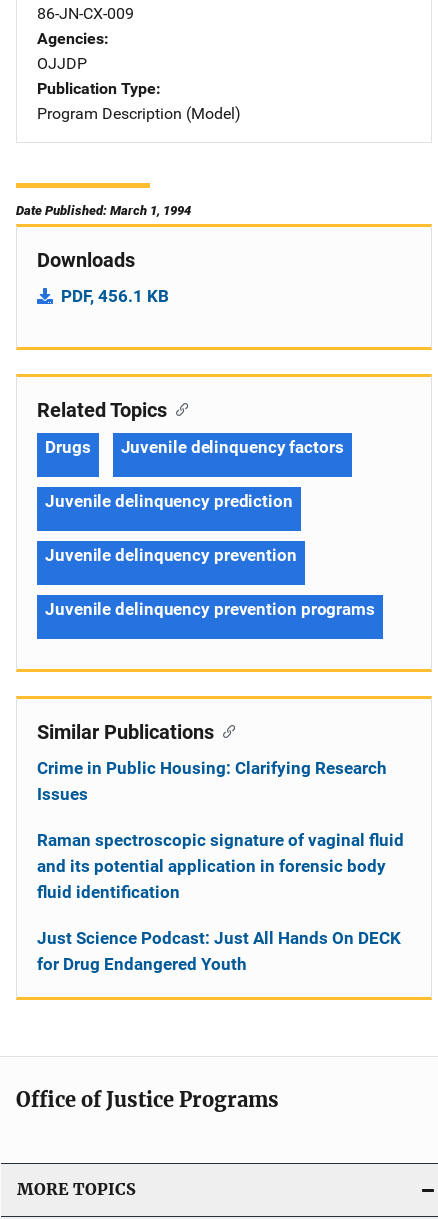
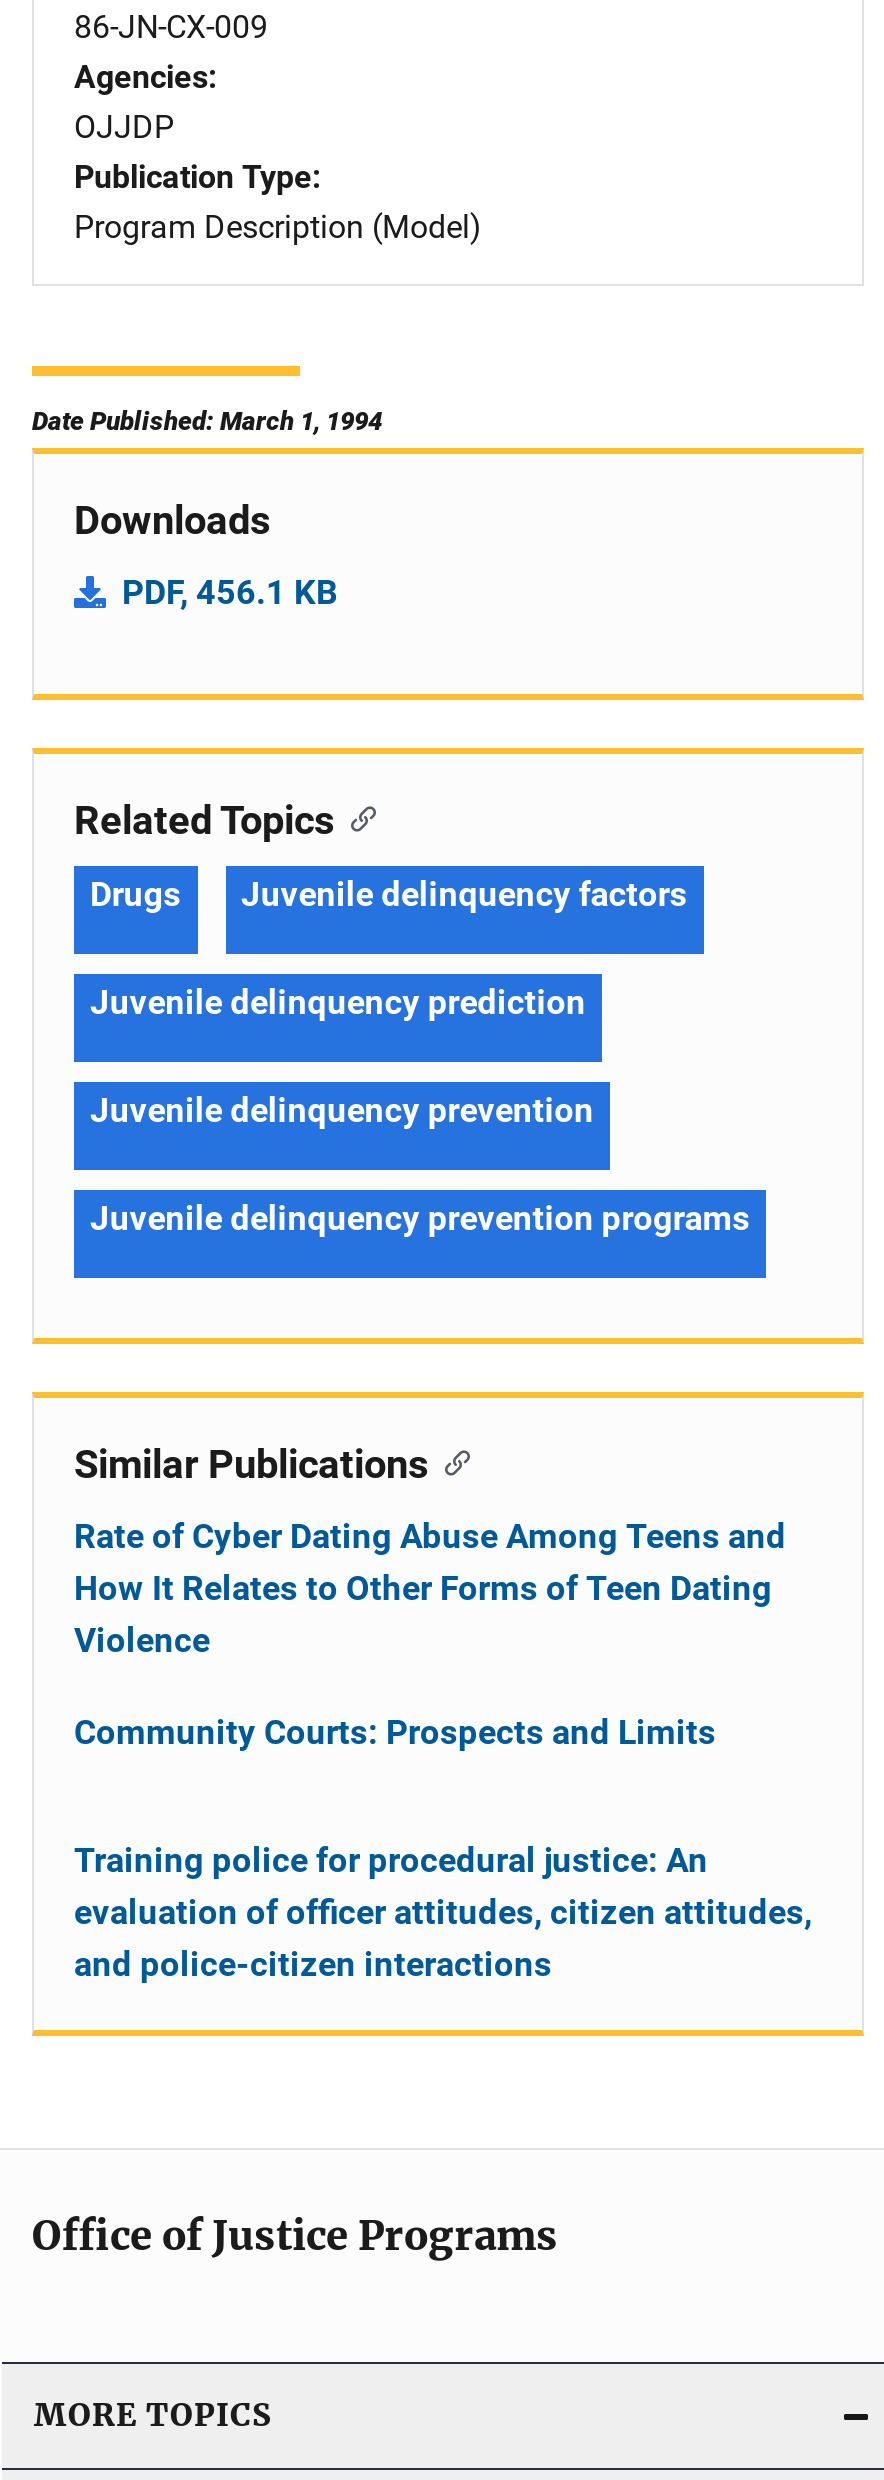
- Crime in Public Housing: Clarifying Research
- Issues
+ Rate of Cyber Dating Abuse Among Teens and
+ How It Relates to Other Forms of Teen Dating
+ Violence

- Raman spectroscopic signature of vaginal fluid
- and its potential application in forensic body
- fluid identification
+ Community Courts: Prospects and Limits

- Just Science Podcast: Just All Hands On DECK
- for Drug Endangered Youth
+ Training police for procedural justice: An
+ evaluation of officer attitudes, citizen attitudes,
+ and police-citizen interactions
